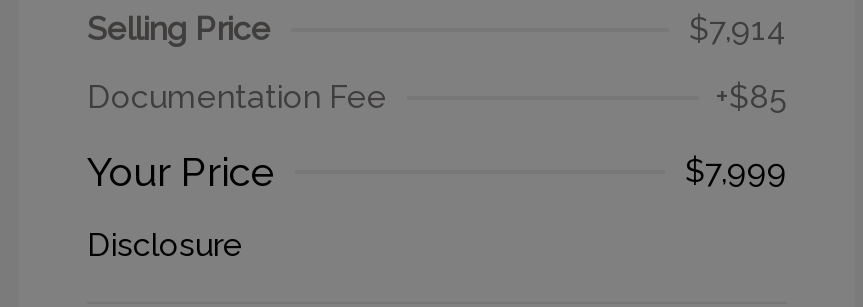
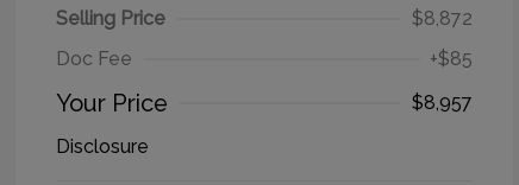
- $7,914
+ $8,872

- Documentation Fee
+ Doc Fee

- $7,999
+ $8,957
